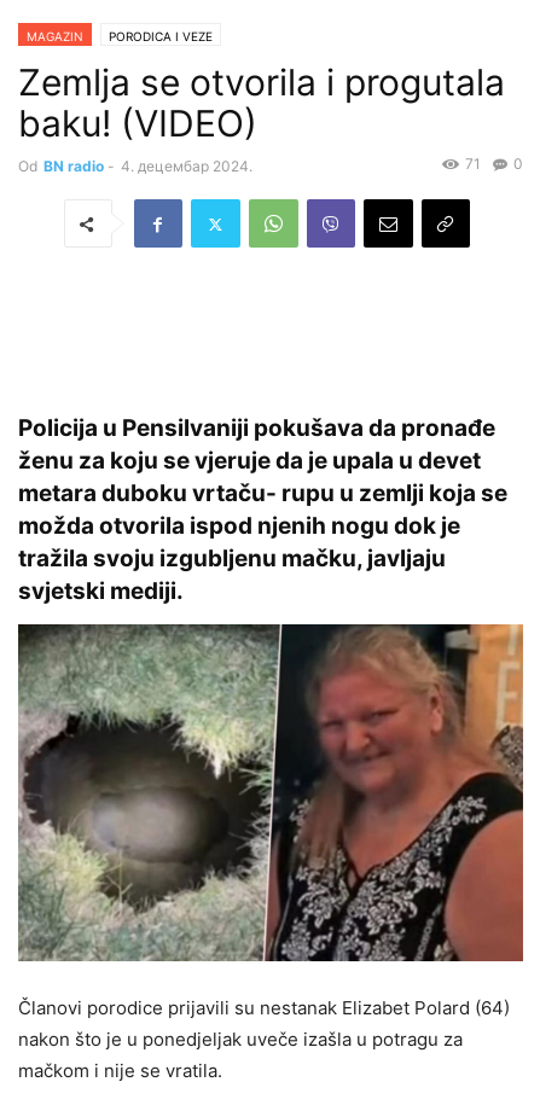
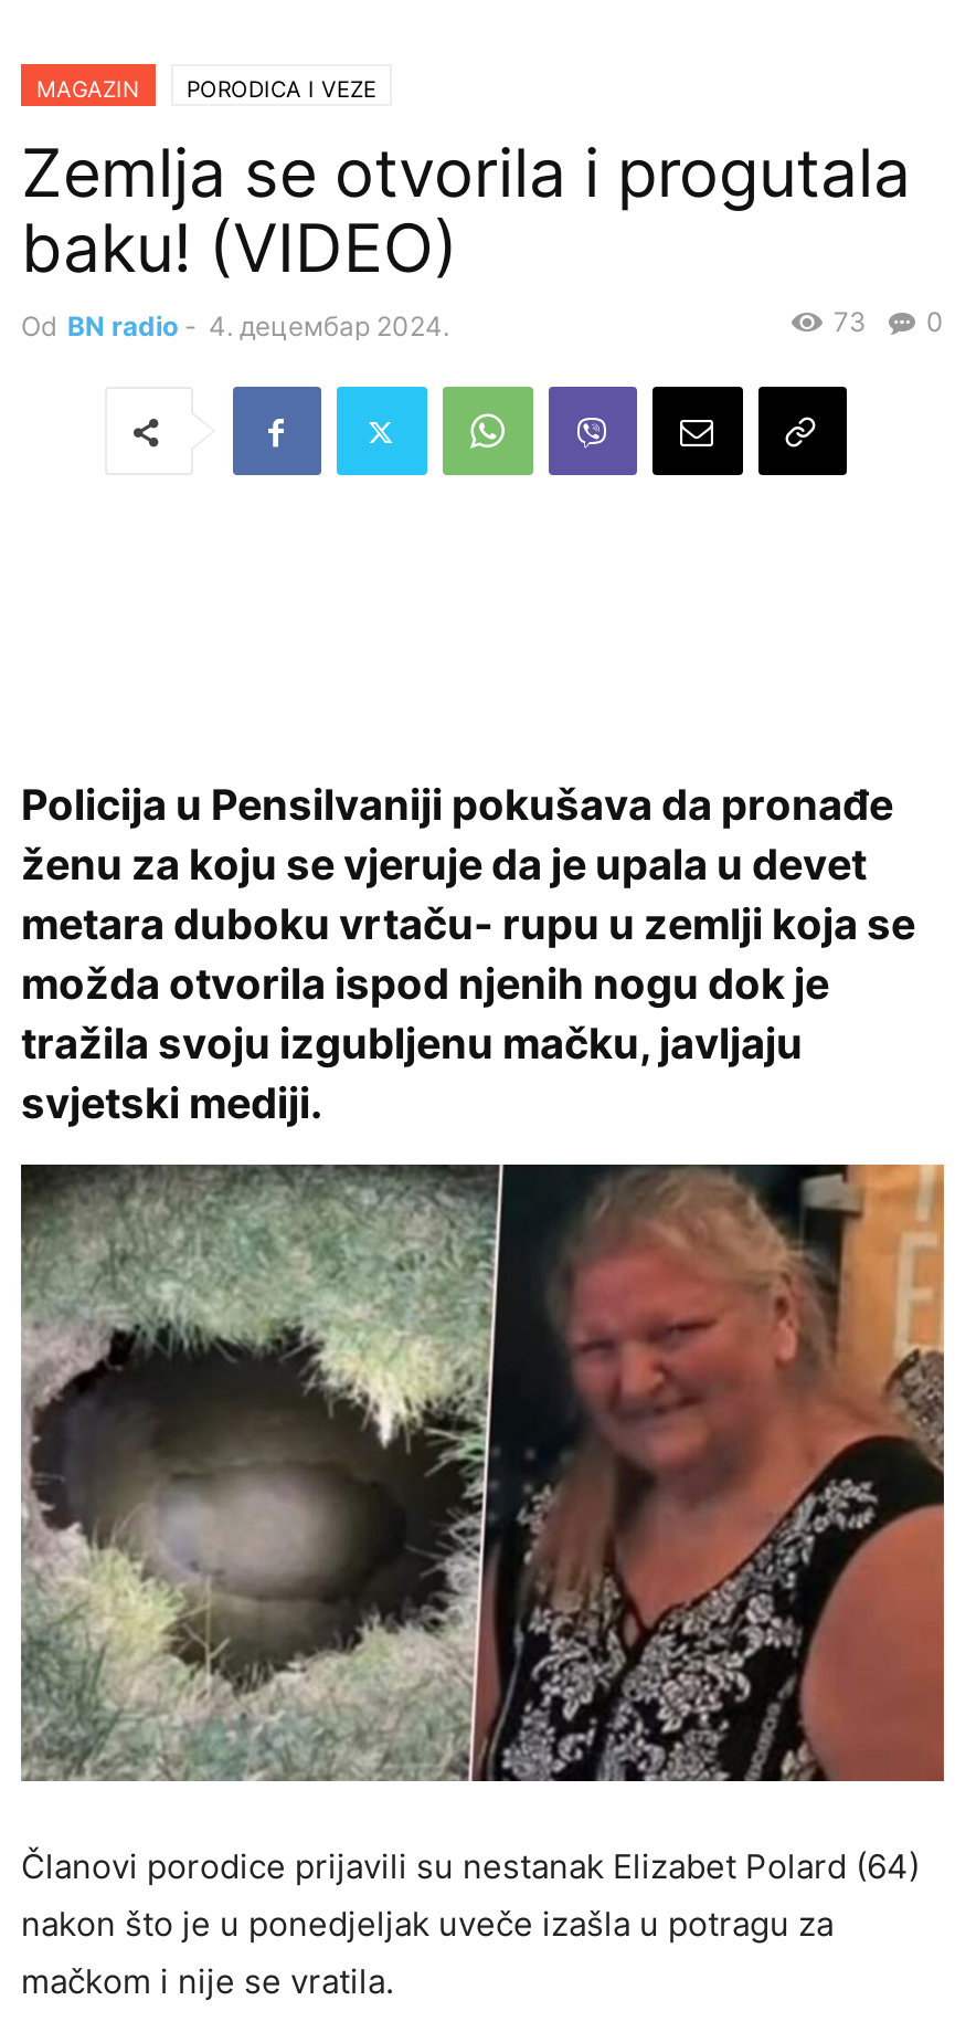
- 71 0
+ 73 0
